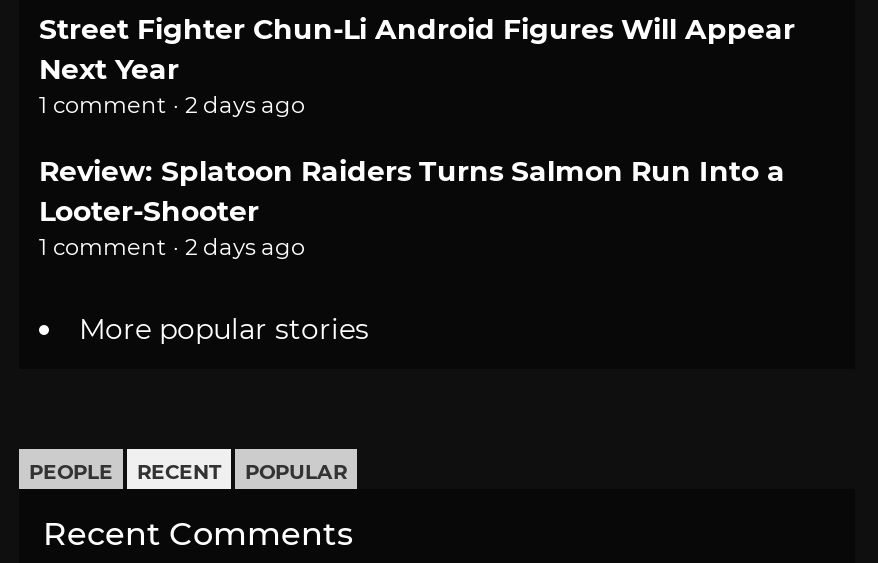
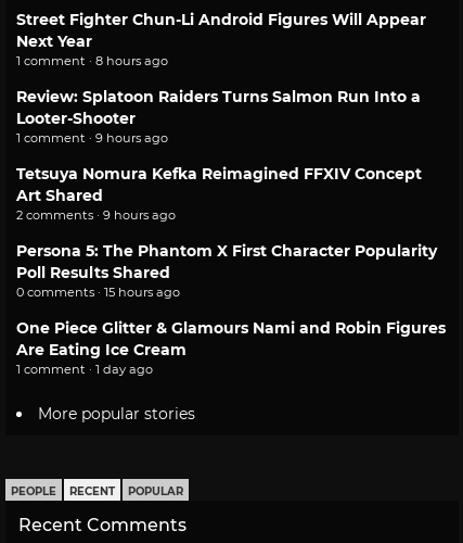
- 1 comment · 2 days ago
+ 1 comment · 8 hours ago

- 1 comment · 2 days ago
+ 1 comment · 9 hours ago
+ Tetsuya Nomura Kefka Reimagined FFXIV Concept
+ Art Shared
+ 2 comments · 9 hours ago
+ Persona 5: The Phantom X First Character Popularity
+ Poll Results Shared
+ 0 comments · 15 hours ago
+ One Piece Glitter & Glamours Nami and Robin Figures
+ Are Eating Ice Cream
+ 1 comment · 1 day ago
